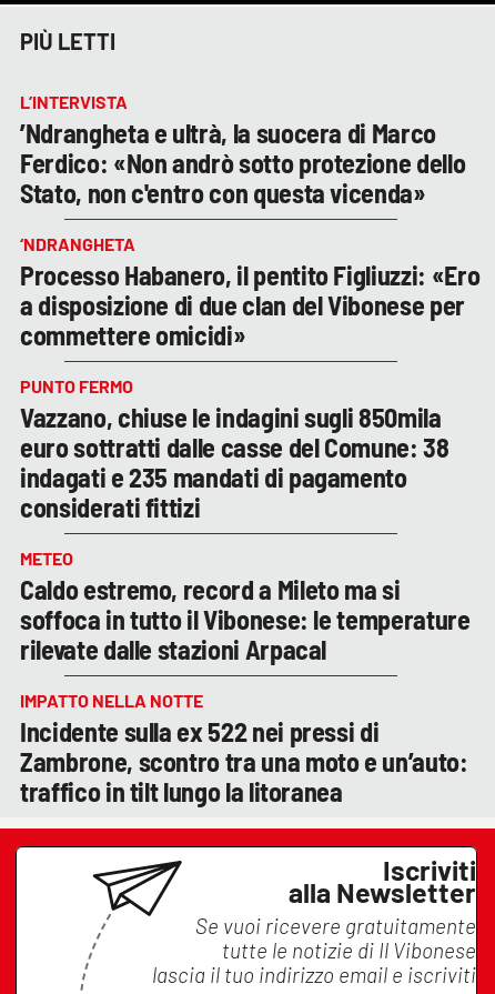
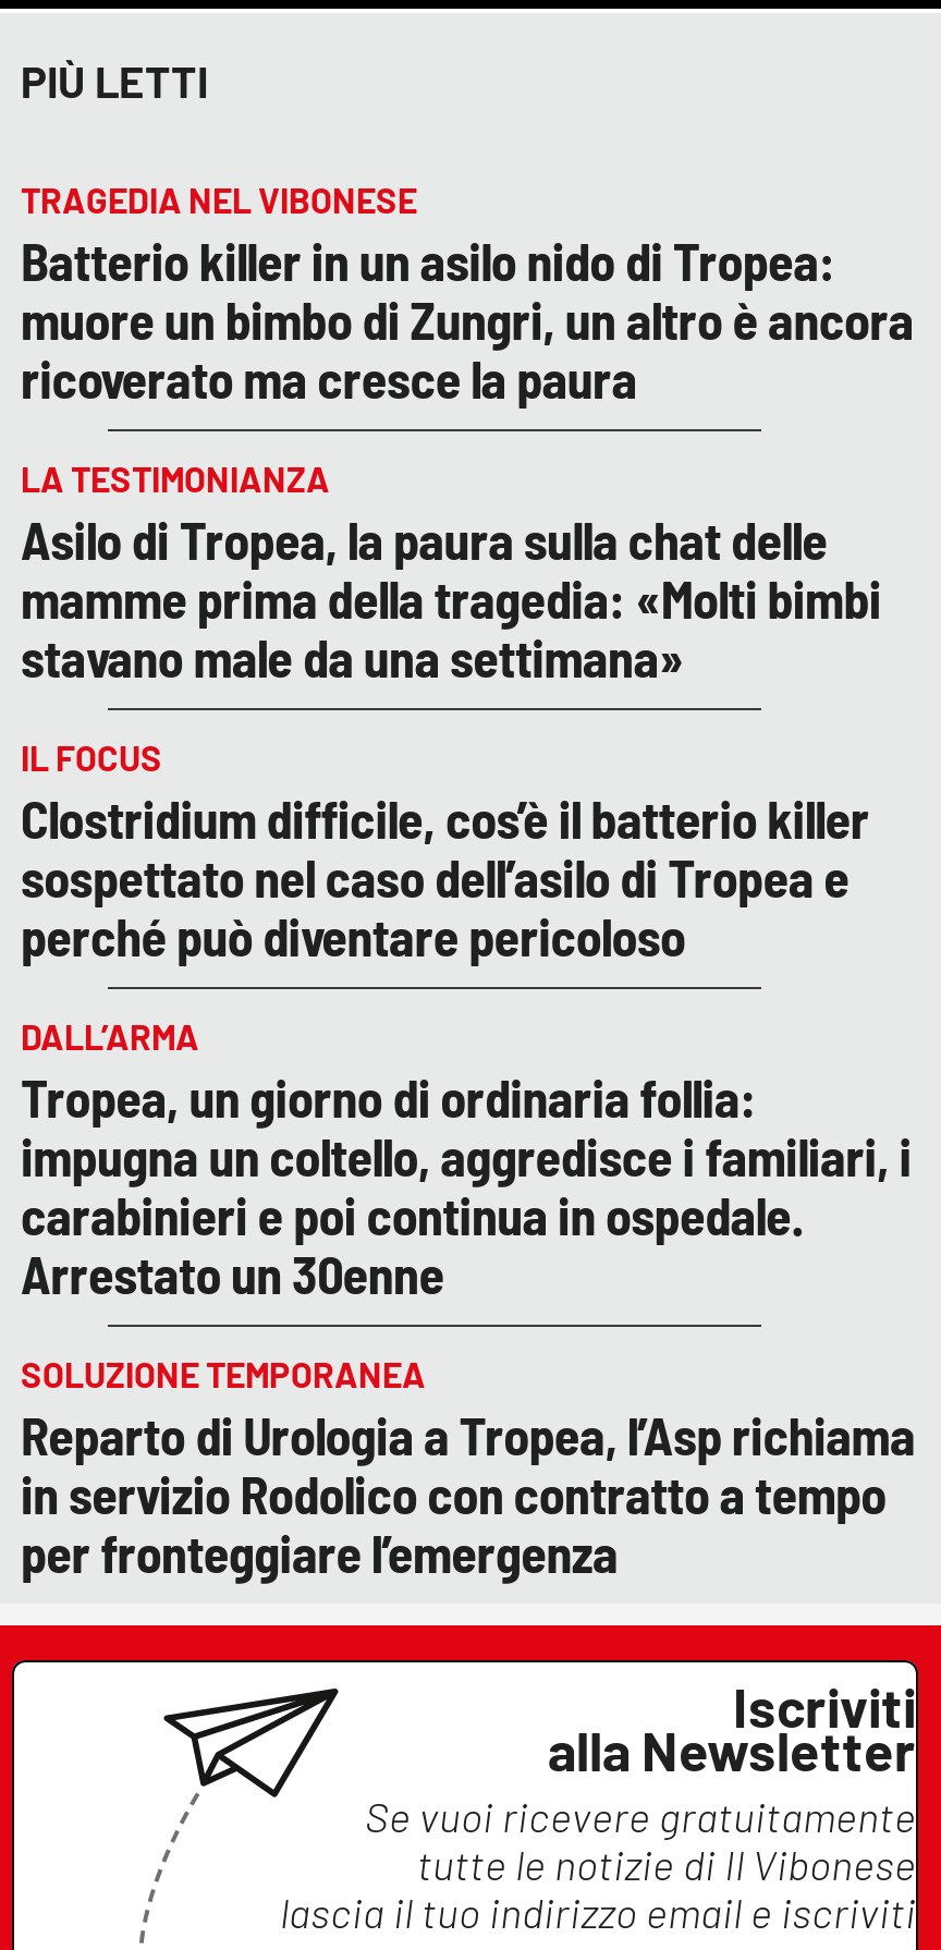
- L’INTERVISTA
- ’Ndrangheta e ultrà, la suocera di Marco
- Ferdico: «Non andrò sotto protezione dello
- Stato, non c'entro con questa vicenda»
+ TRAGEDIA NEL VIBONESE
+ Batterio killer in un asilo nido di Tropea:
+ muore un bimbo di Zungri, un altro è ancora
+ ricoverato ma cresce la paura

- ‘NDRANGHETA
- Processo Habanero, il pentito Figliuzzi: «Ero
- a disposizione di due clan del Vibonese per
- commettere omicidi»
+ LA TESTIMONIANZA
+ Asilo di Tropea, la paura sulla chat delle
+ mamme prima della tragedia: «Molti bimbi
+ stavano male da una settimana»

- PUNTO FERMO
- Vazzano, chiuse le indagini sugli 850mila
- euro sottratti dalle casse del Comune: 38
- indagati e 235 mandati di pagamento
- considerati fittizi
+ IL FOCUS
+ Clostridium difficile, cos’è il batterio killer
+ sospettato nel caso dell’asilo di Tropea e
+ perché può diventare pericoloso

- METEO
- Caldo estremo, record a Mileto ma si
- soffoca in tutto il Vibonese: le temperature
- rilevate dalle stazioni Arpacal
+ DALL’ARMA
+ Tropea, un giorno di ordinaria follia:
+ impugna un coltello, aggredisce i familiari, i
+ carabinieri e poi continua in ospedale.
+ Arrestato un 30enne

- IMPATTO NELLA NOTTE
- Incidente sulla ex 522 nei pressi di
- Zambrone, scontro tra una moto e un’auto:
- traffico in tilt lungo la litoranea
+ SOLUZIONE TEMPORANEA
+ Reparto di Urologia a Tropea, l’Asp richiama
+ in servizio Rodolico con contratto a tempo
+ per fronteggiare l’emergenza
